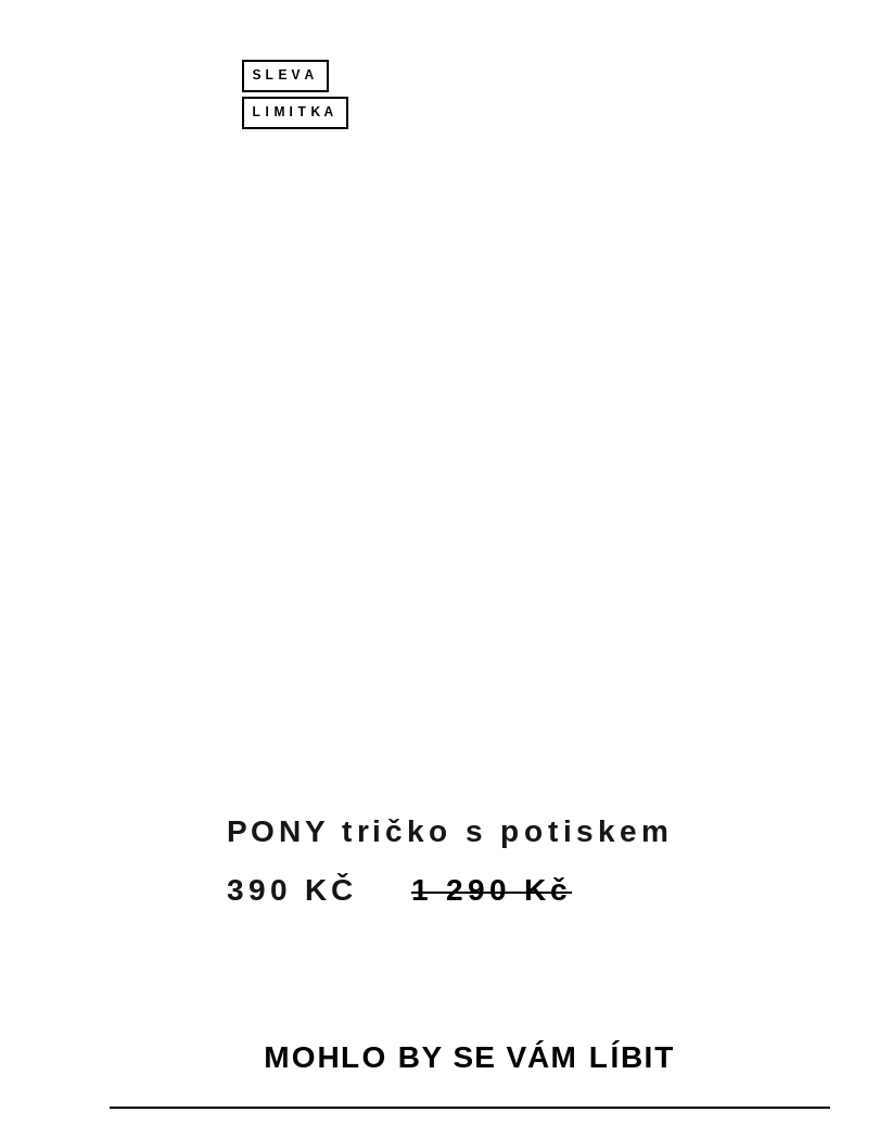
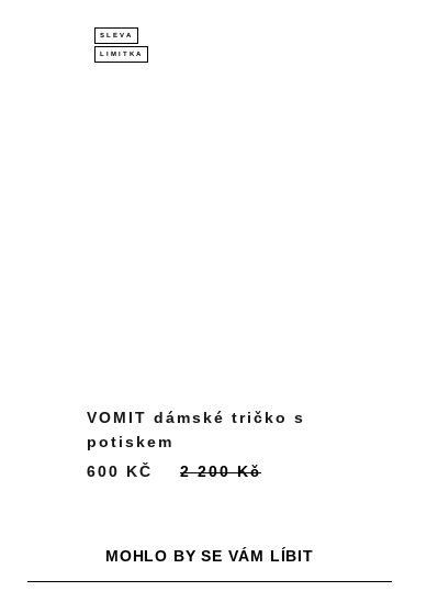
- PONY tričko s potiskem
+ VOMIT dámské tričko s
+ potiskem

- 390 KČ
- 1 290 Kč
+ 600 KČ
+ 2 200 Kč
